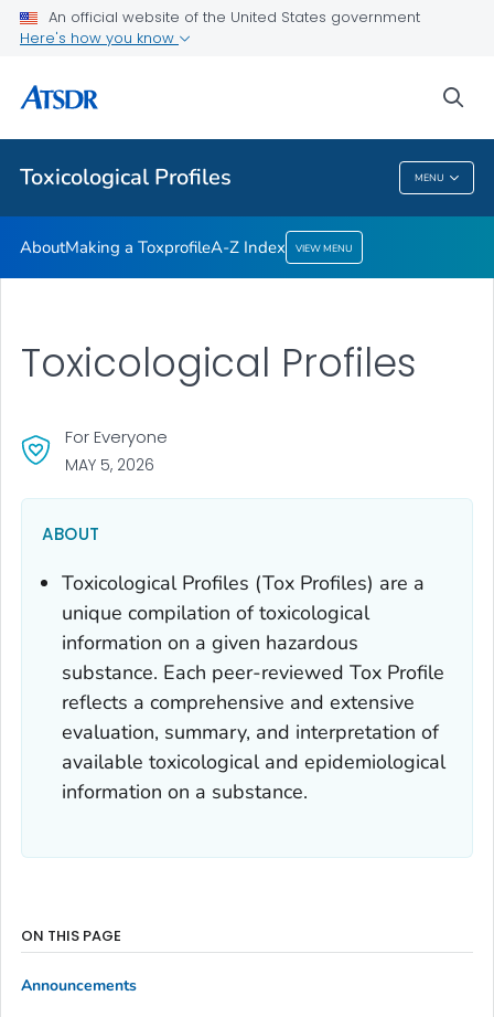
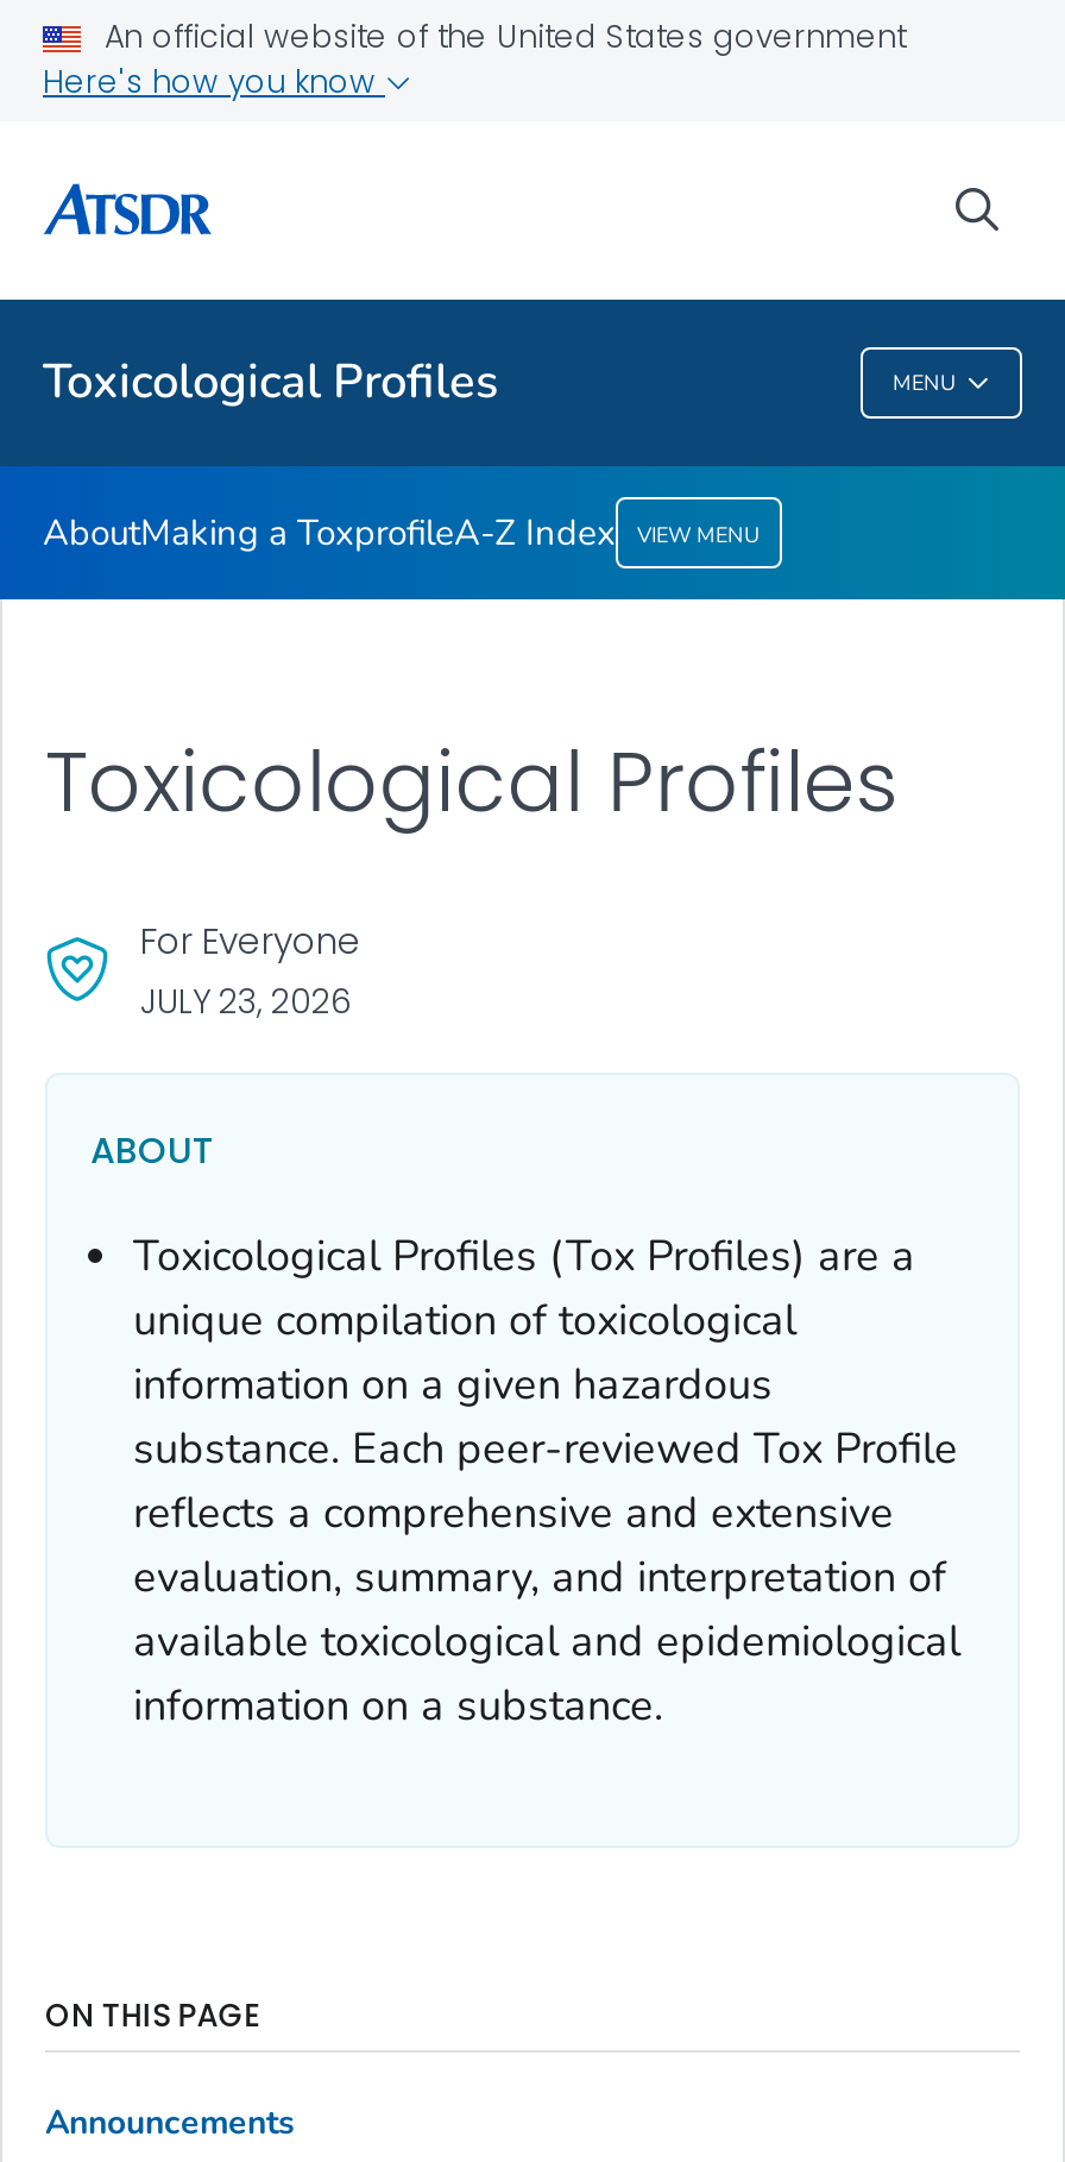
- MAY 5, 2026
+ JULY 23, 2026
